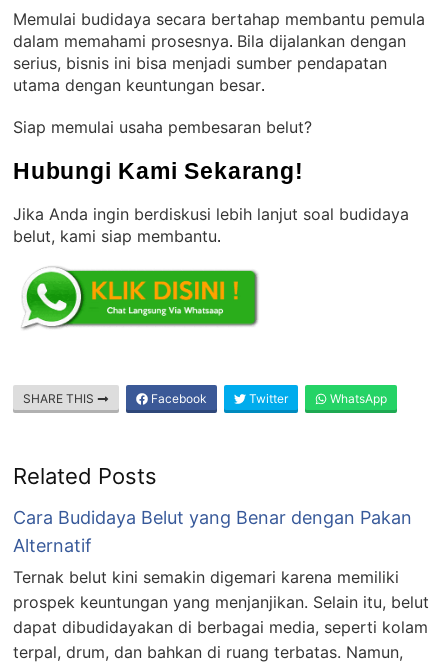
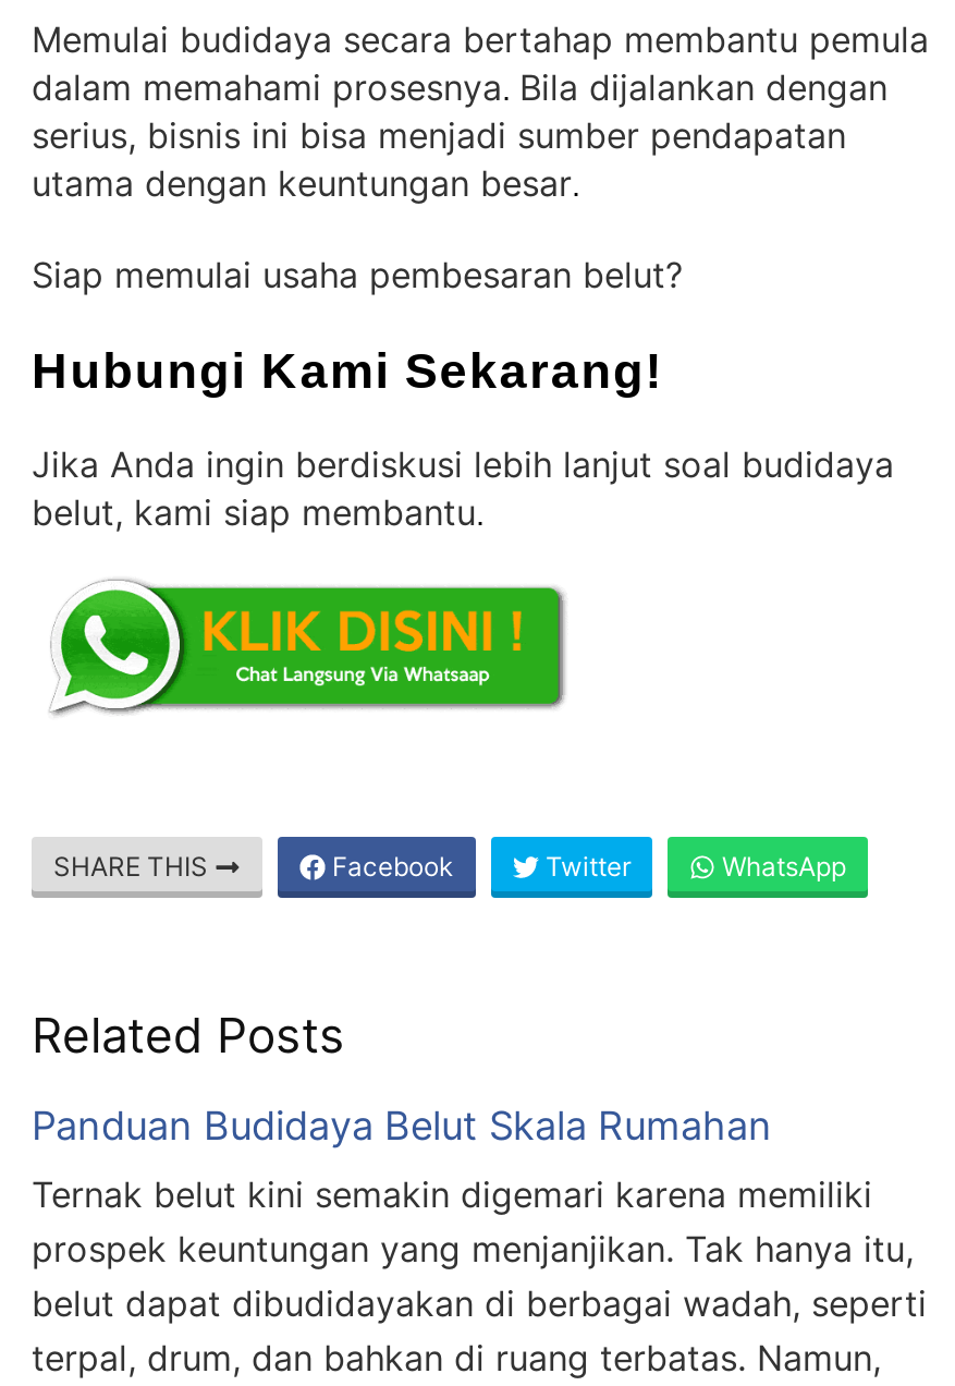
- Cara Budidaya Belut yang Benar dengan Pakan
- Alternatif
+ Panduan Budidaya Belut Skala Rumahan

- prospek keuntungan yang menjanjikan. Selain itu, belut
- dapat dibudidayakan di berbagai media, seperti kolam
+ prospek keuntungan yang menjanjikan. Tak hanya itu,
+ belut dapat dibudidayakan di berbagai wadah, seperti
